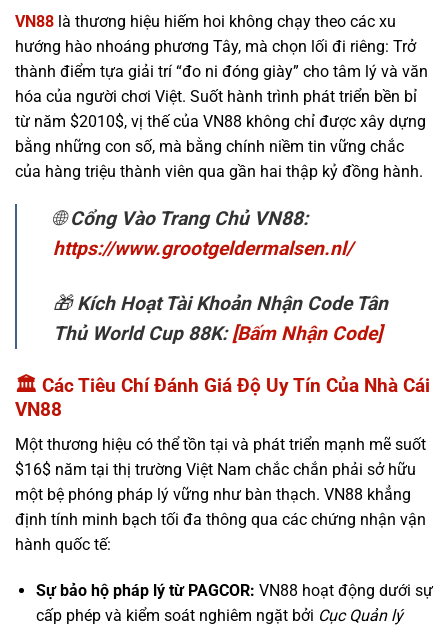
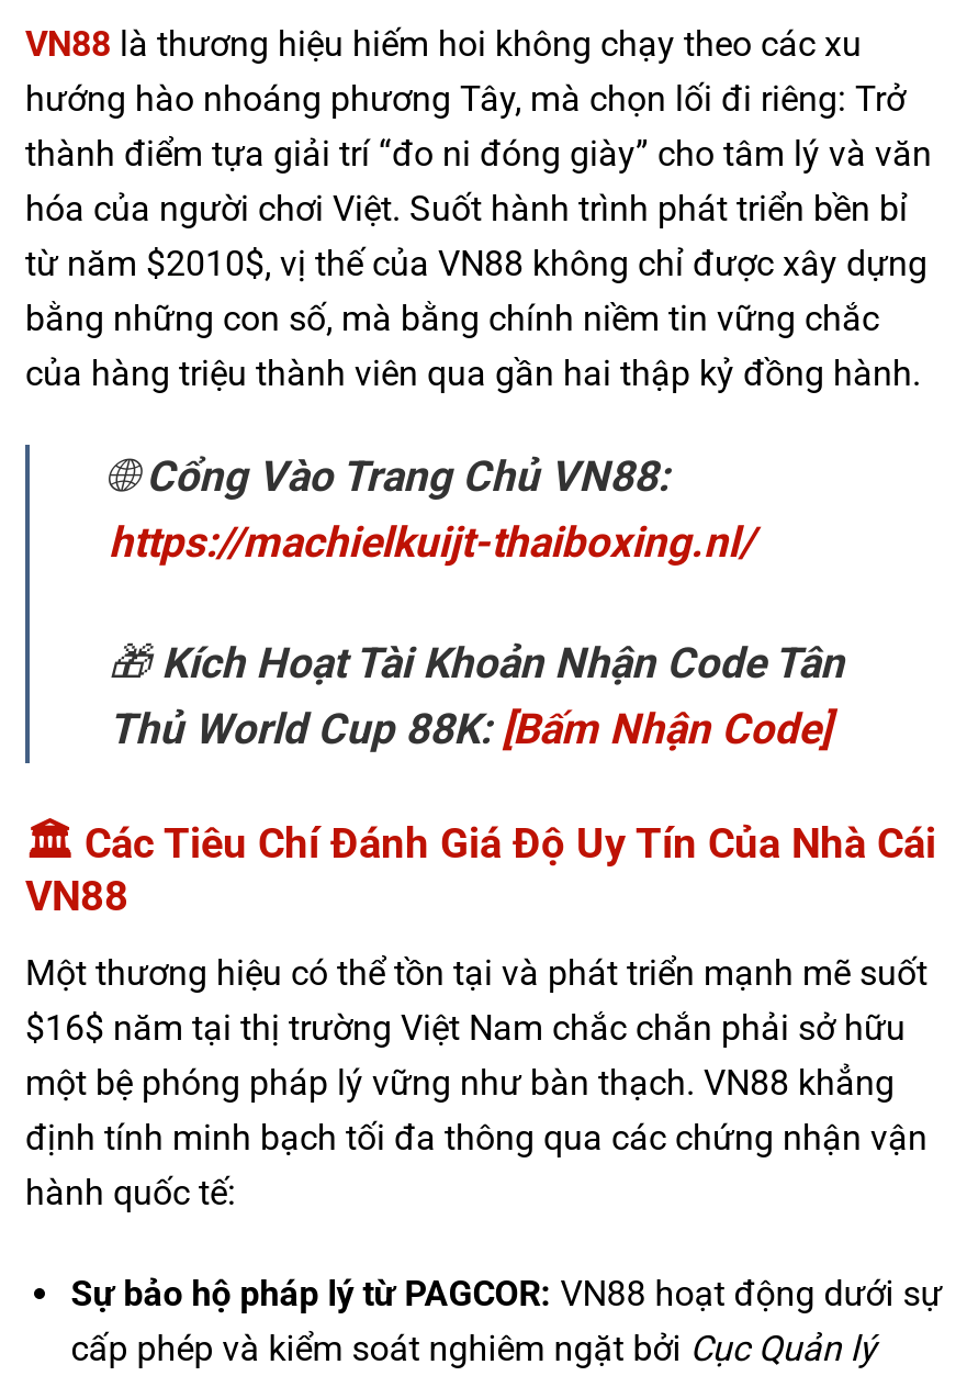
- https://www.grootgeldermalsen.nl/
+ https://machielkuijt-thaiboxing.nl/
